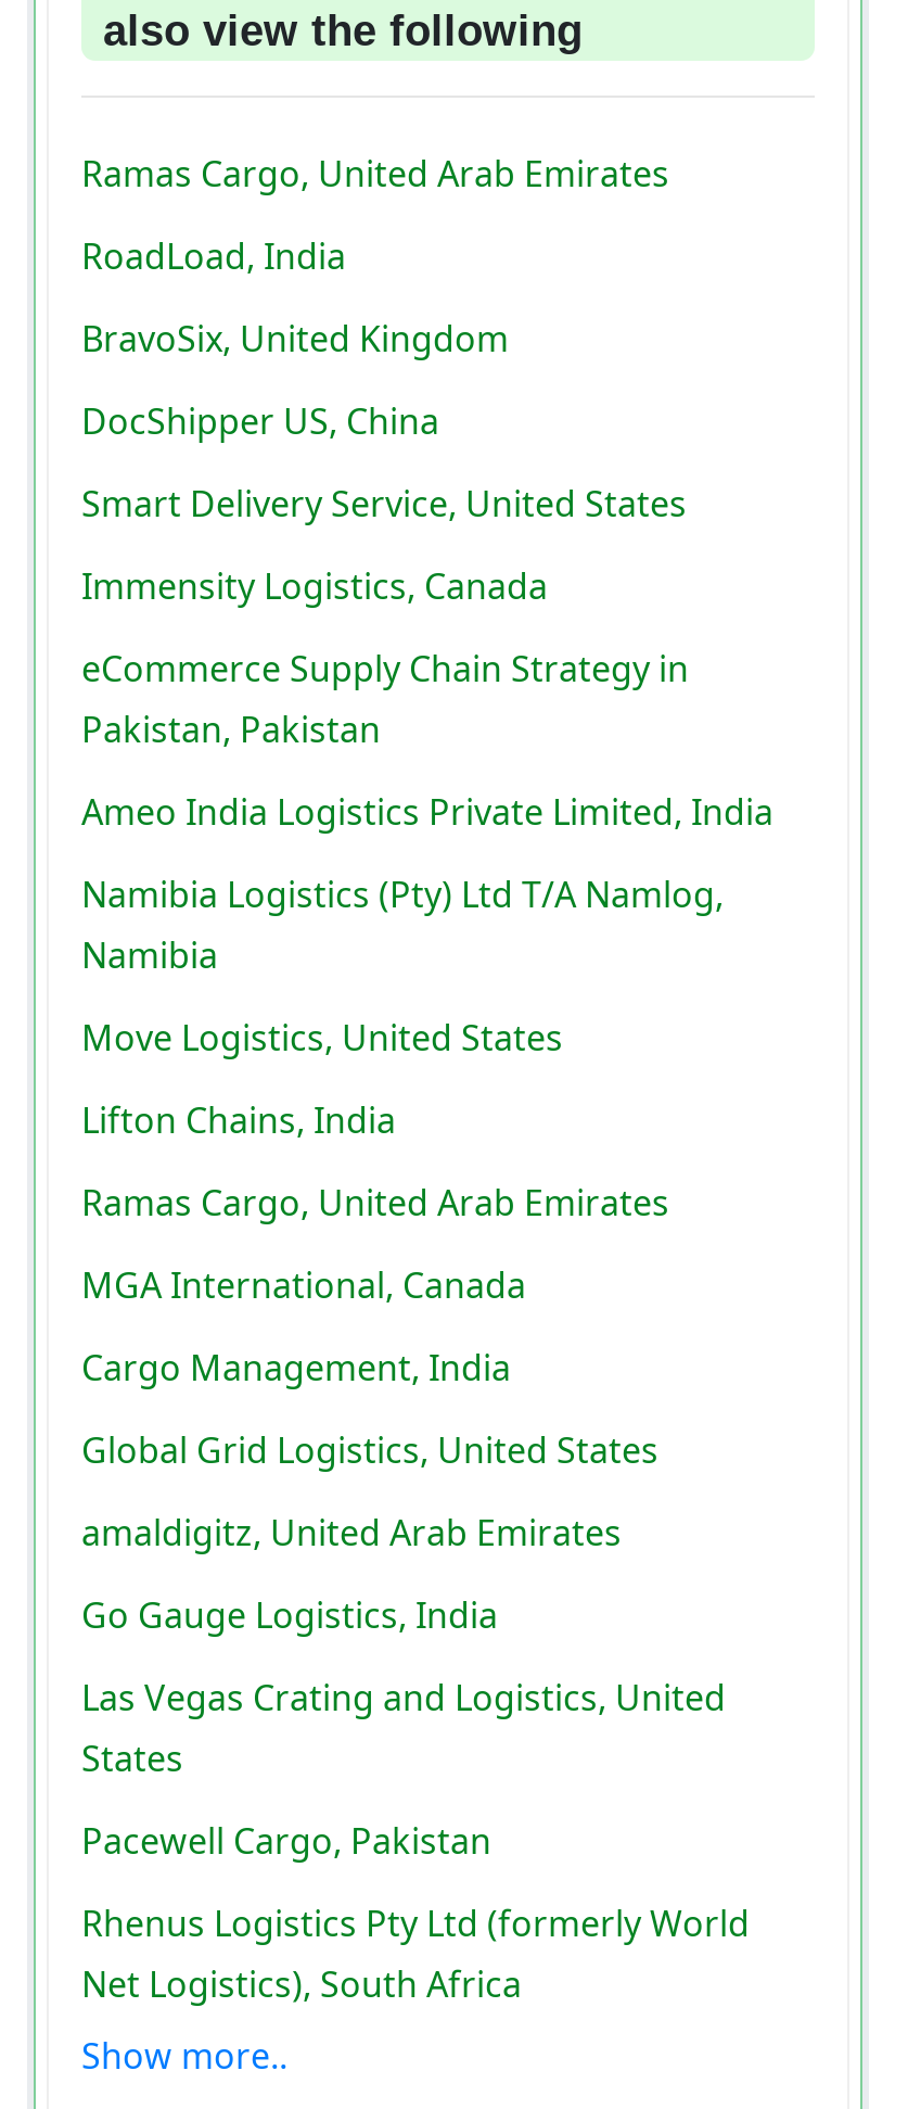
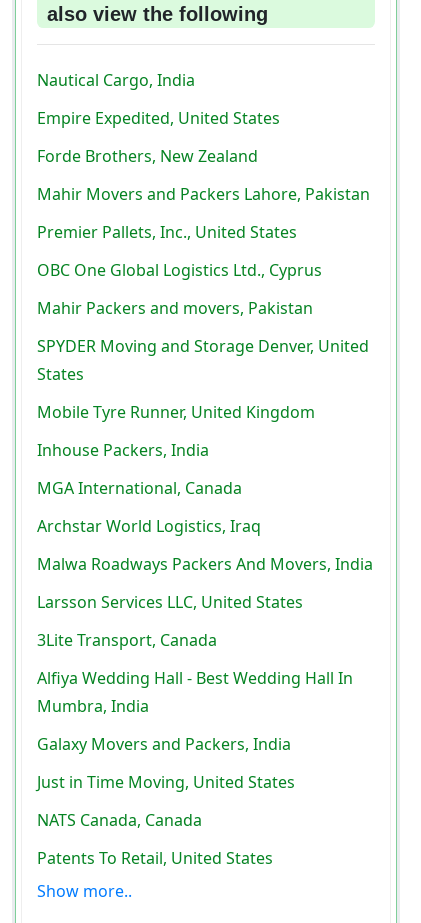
- Ramas Cargo, United Arab Emirates
- RoadLoad, India
- BravoSix, United Kingdom
- DocShipper US, China
- Smart Delivery Service, United States
- Immensity Logistics, Canada
- eCommerce Supply Chain Strategy in
- Pakistan, Pakistan
- Ameo India Logistics Private Limited, India
- Namibia Logistics (Pty) Ltd T/A Namlog,
- Namibia
- Move Logistics, United States
- Lifton Chains, India
- Ramas Cargo, United Arab Emirates
- Cargo Management, India
- Global Grid Logistics, United States
- amaldigitz, United Arab Emirates
- Go Gauge Logistics, India
- Las Vegas Crating and Logistics, United
+ Nautical Cargo, India
+ Empire Expedited, United States
+ Forde Brothers, New Zealand
+ Mahir Movers and Packers Lahore, Pakistan
+ Premier Pallets, Inc., United States
+ OBC One Global Logistics Ltd., Cyprus
+ Mahir Packers and movers, Pakistan
+ SPYDER Moving and Storage Denver, United

moved down: MGA International, Canada

moved up: States

- Pacewell Cargo, Pakistan
- Rhenus Logistics Pty Ltd (formerly World
- Net Logistics), South Africa
+ Mobile Tyre Runner, United Kingdom
+ Inhouse Packers, India
+ Archstar World Logistics, Iraq
+ Malwa Roadways Packers And Movers, India
+ Larsson Services LLC, United States
+ 3Lite Transport, Canada
+ Alfiya Wedding Hall - Best Wedding Hall In
+ Mumbra, India
+ Galaxy Movers and Packers, India
+ Just in Time Moving, United States
+ NATS Canada, Canada
+ Patents To Retail, United States
